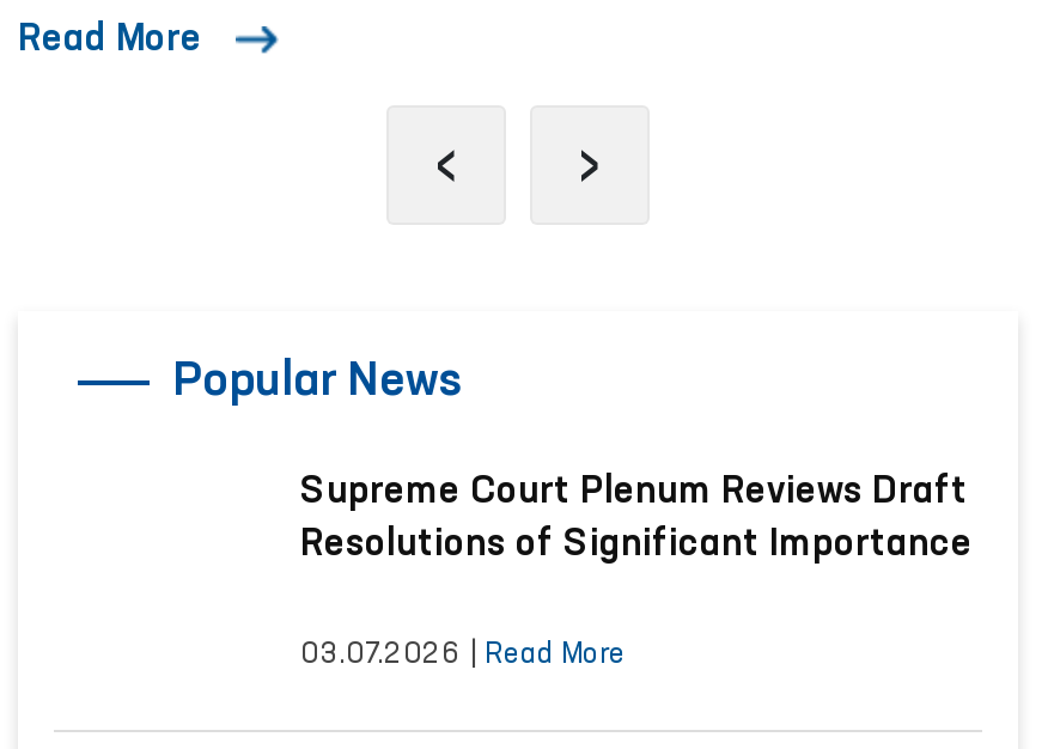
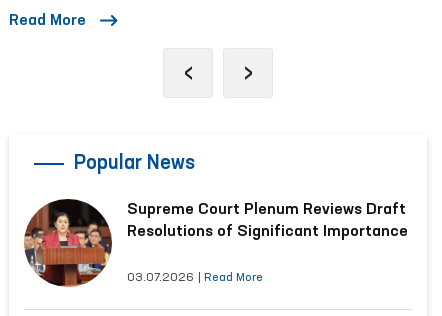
+ [image]
